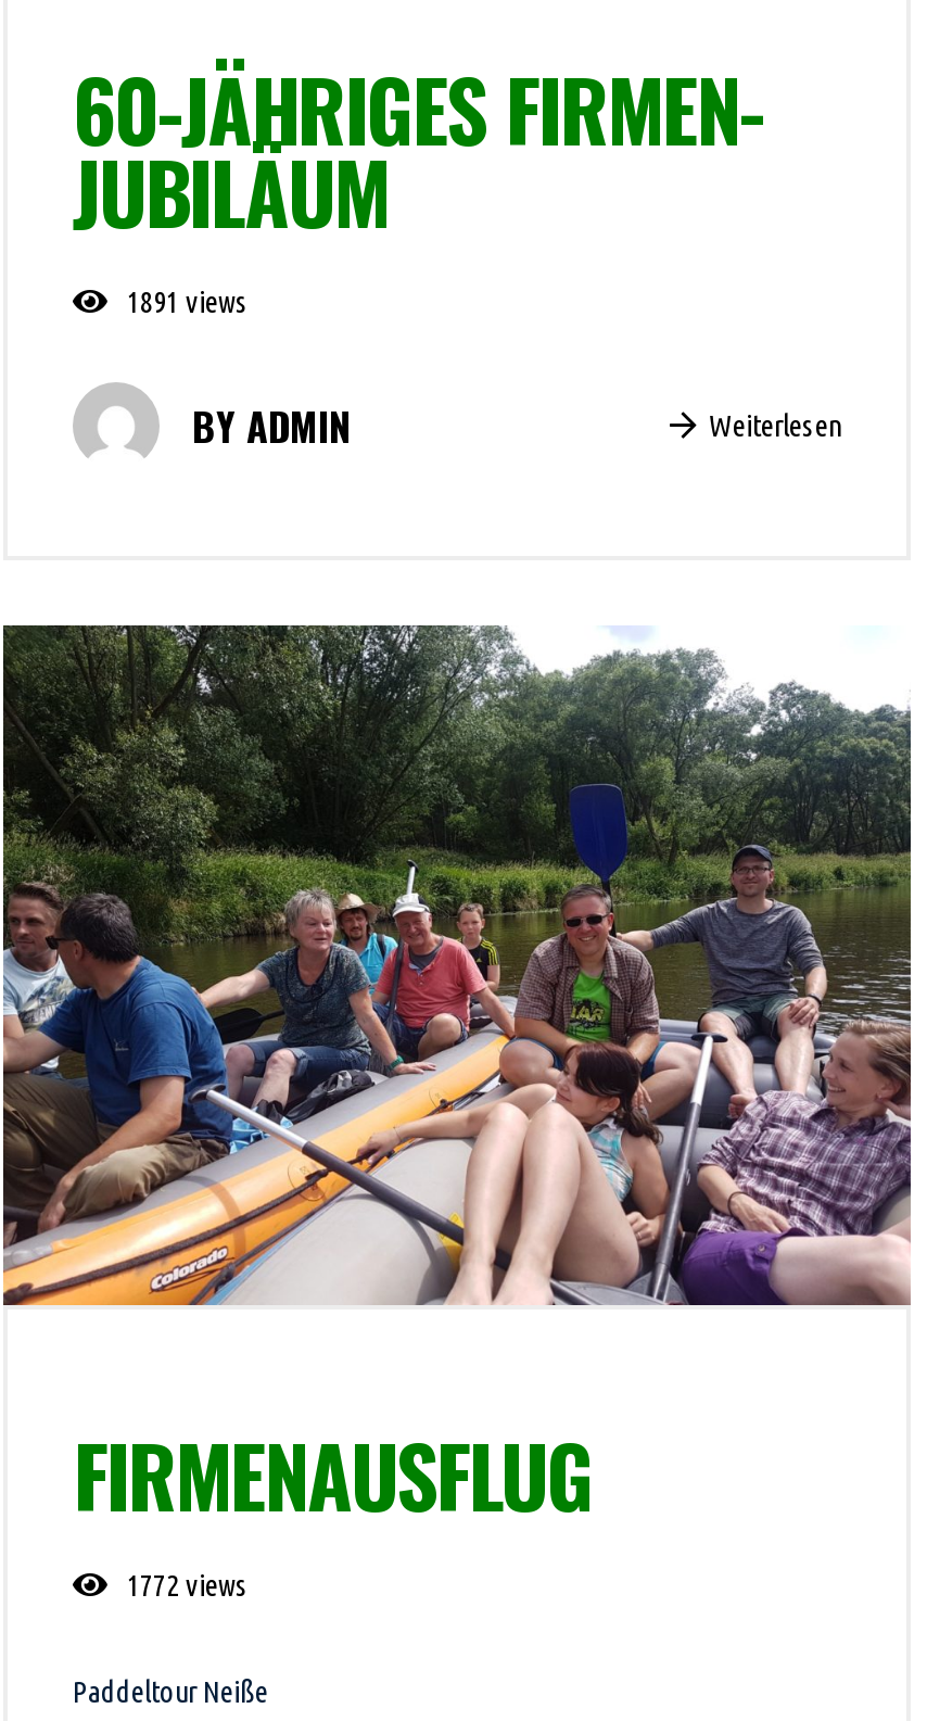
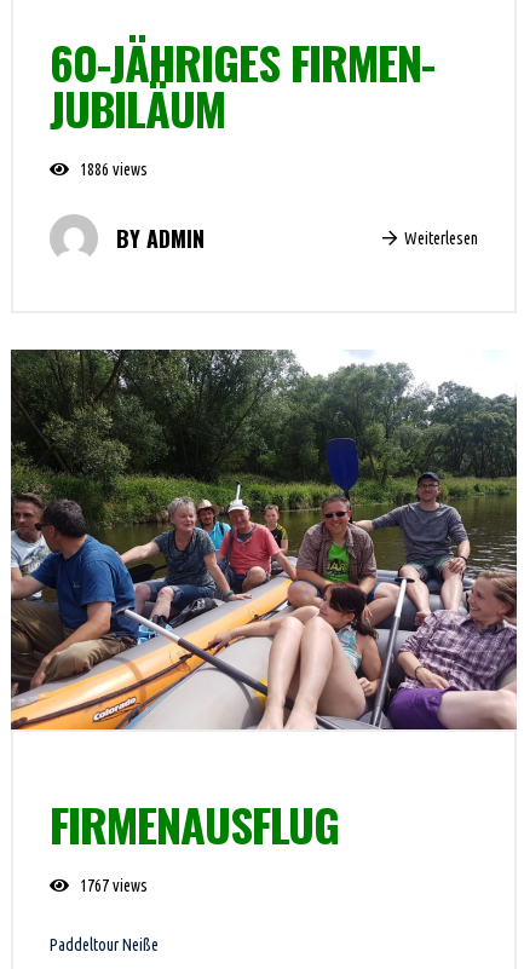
- 1891 views
+ 1886 views

- 1772 views
+ 1767 views
